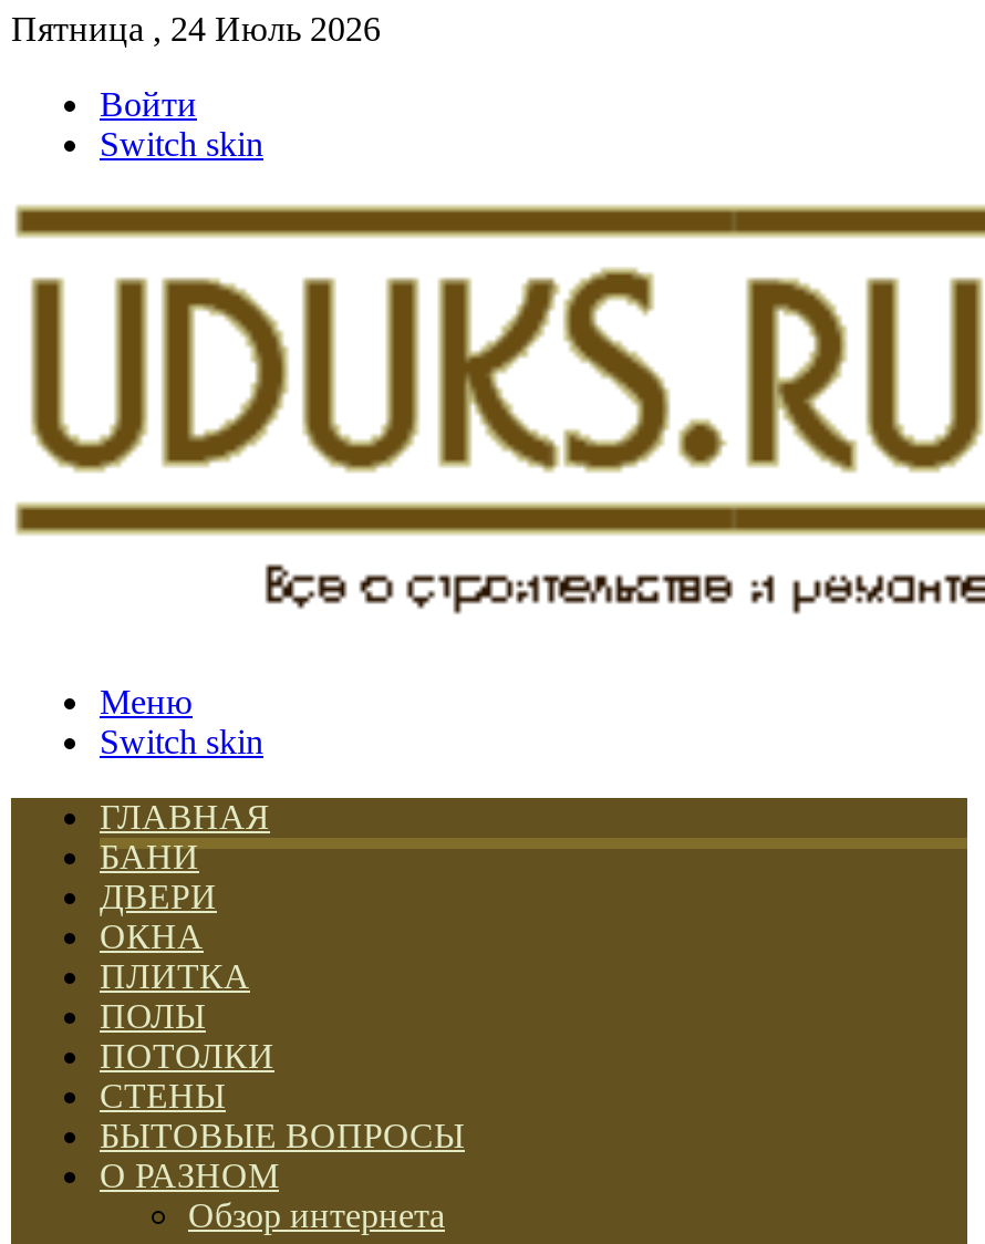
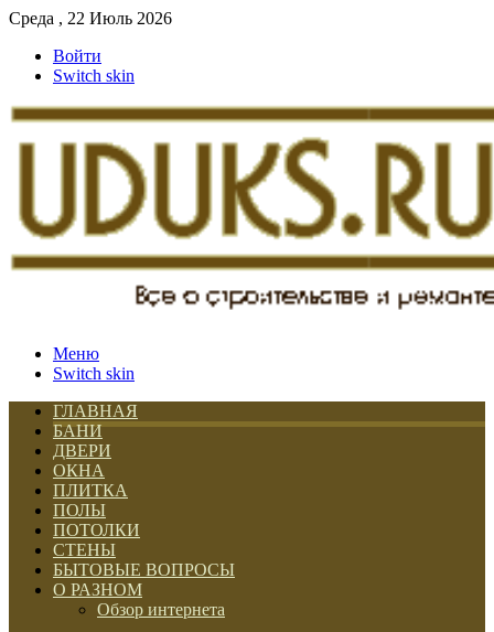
- Пятница , 24 Июль 2026
+ Среда , 22 Июль 2026
